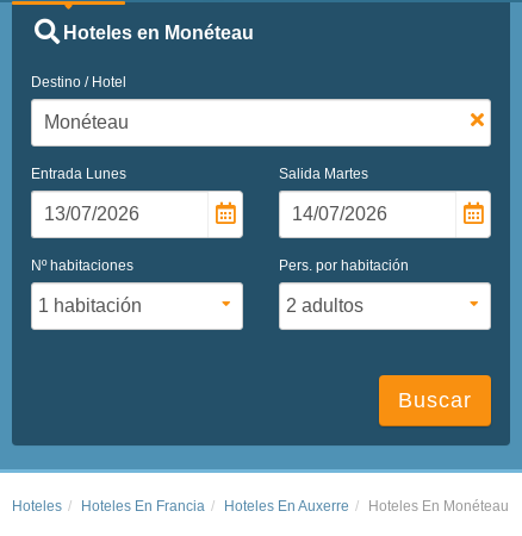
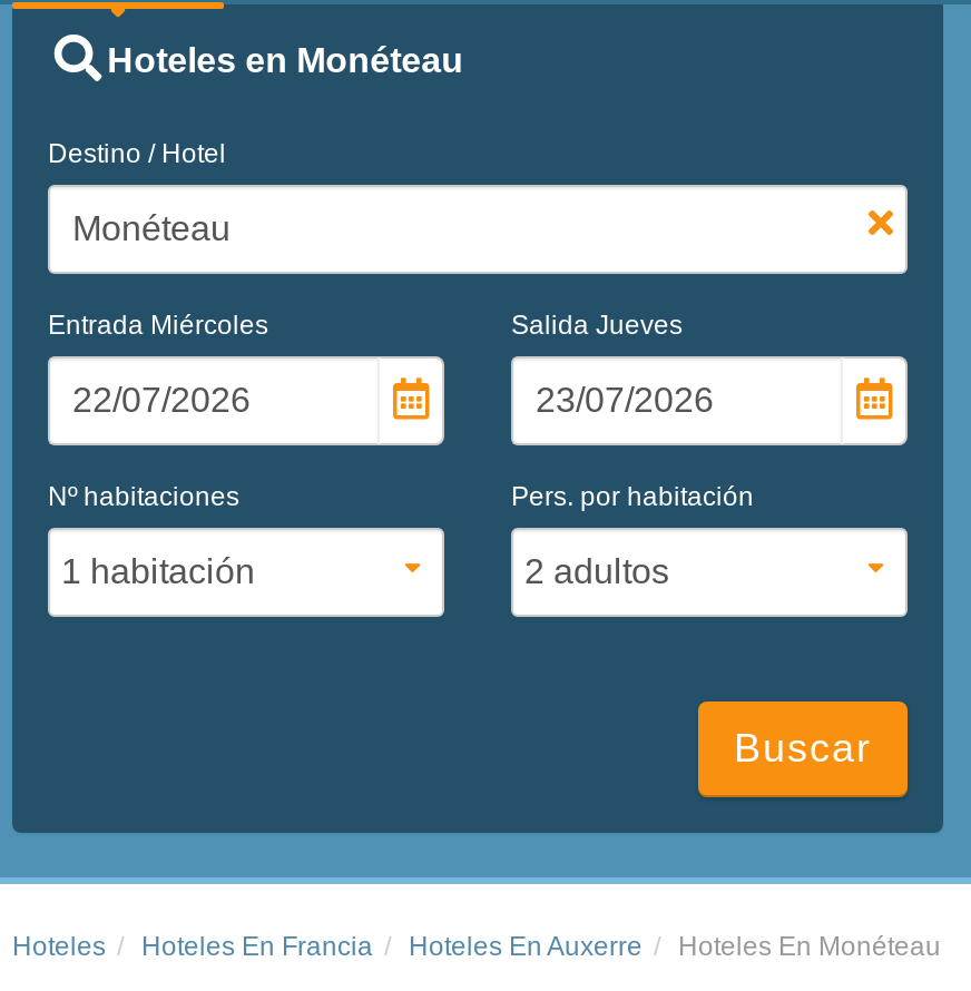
- Entrada Lunes
+ Entrada Miércoles

- Salida Martes
+ Salida Jueves
